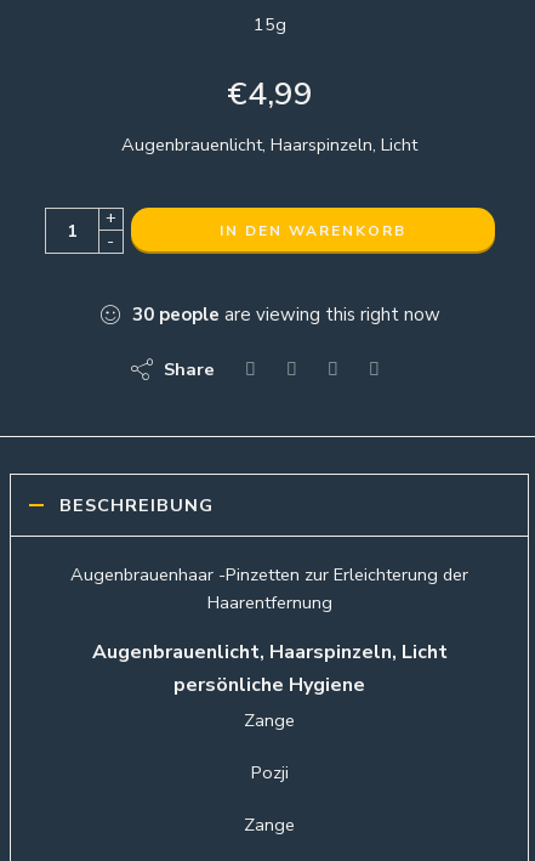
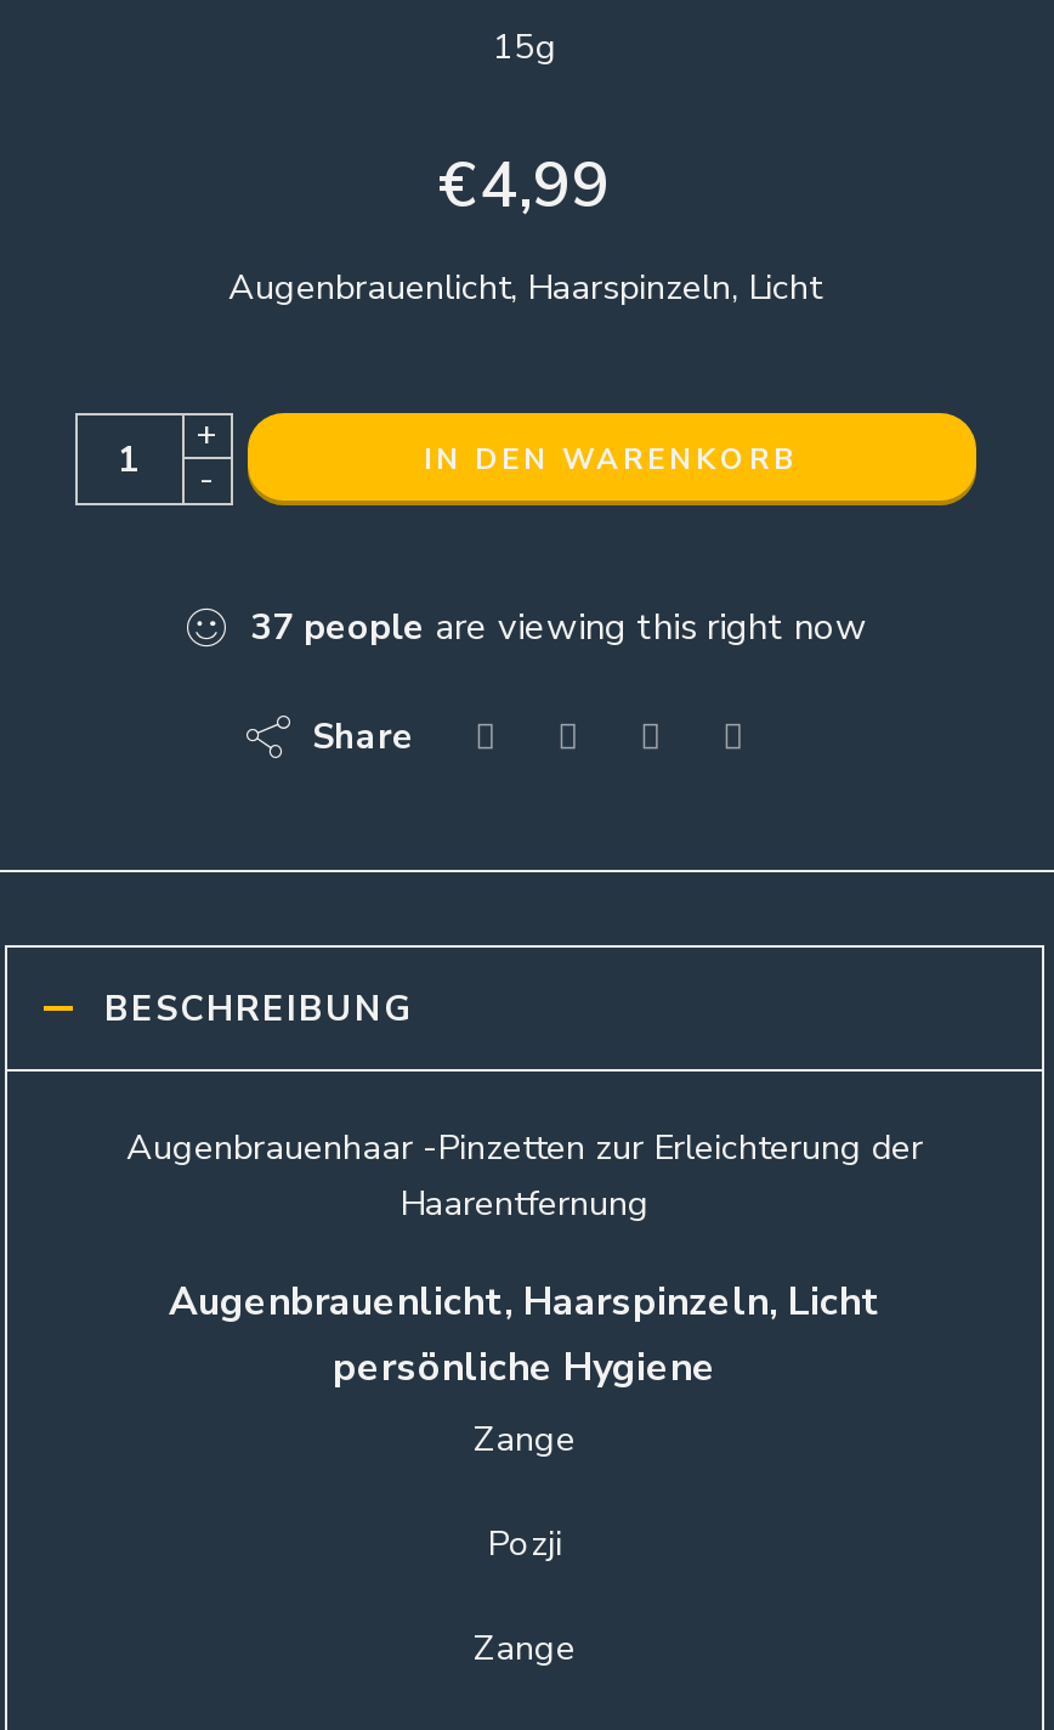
- 30 people are viewing this right now
+ 37 people are viewing this right now
